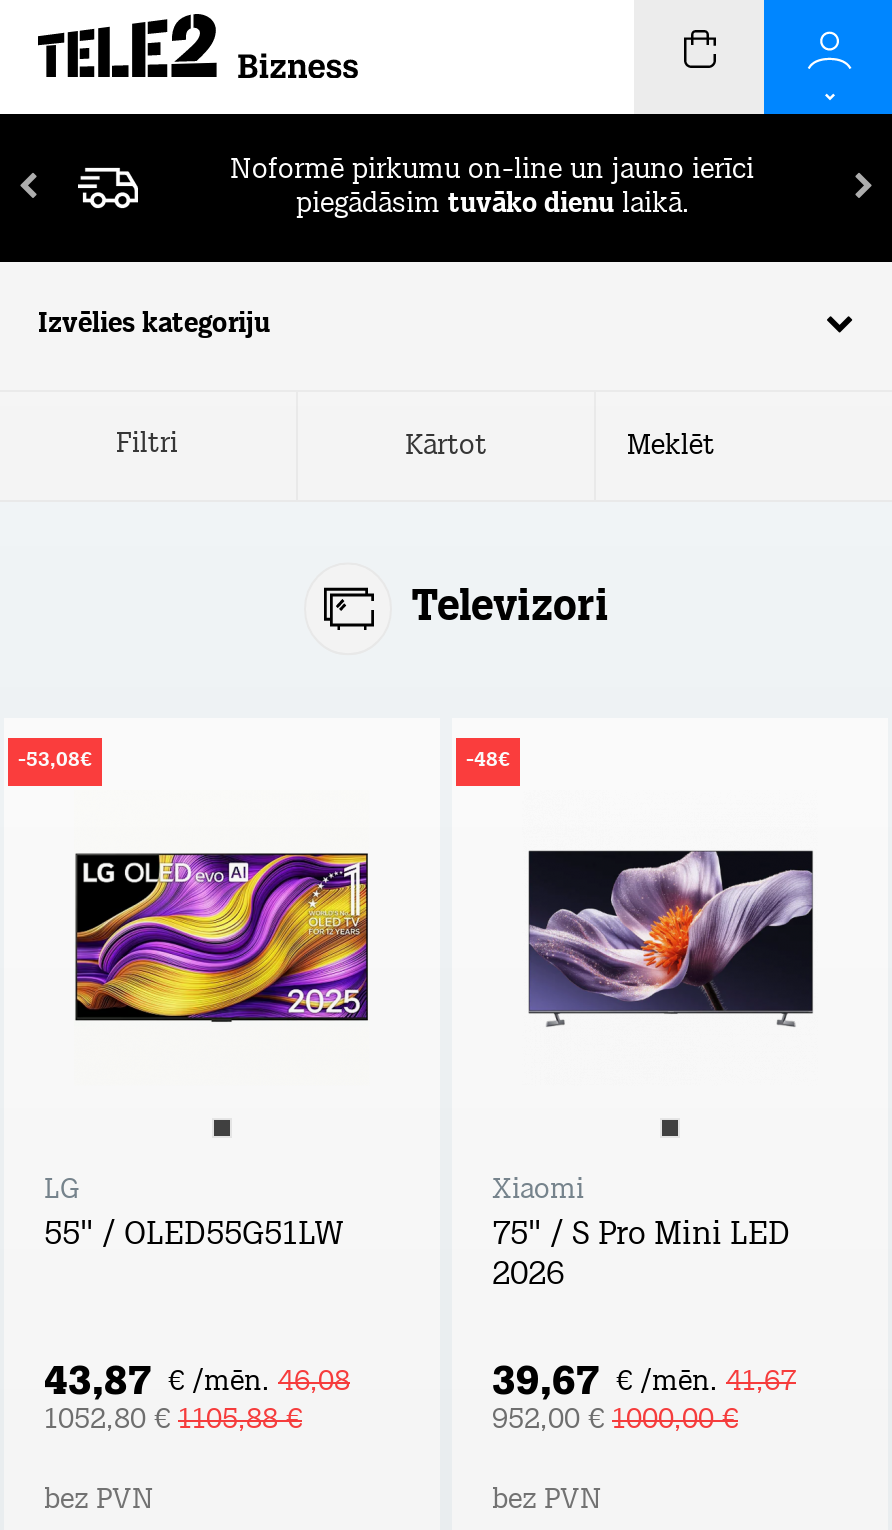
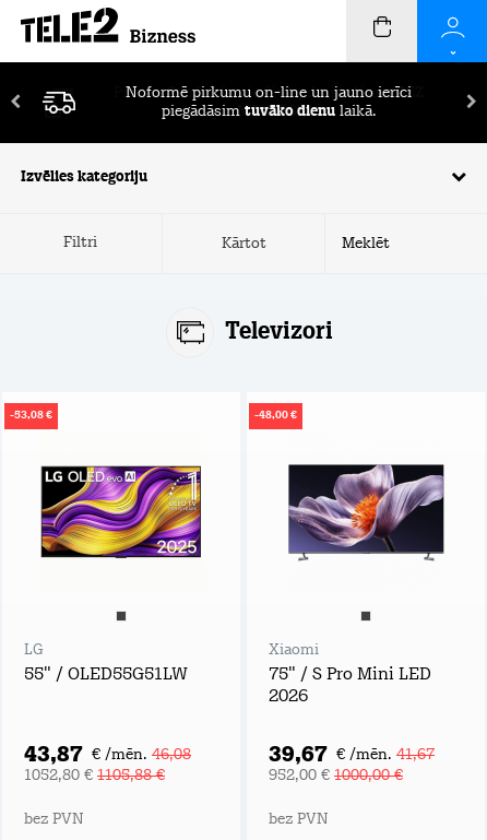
- -53,08€
+ -53,08 €

- -48€
+ -48,00 €
